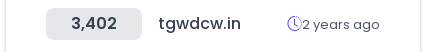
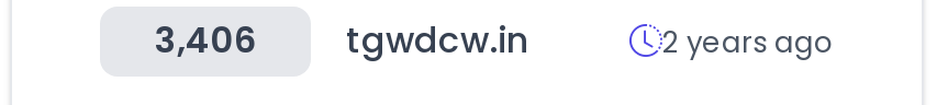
- 3,402 tgwdcw.in
+ 3,406 tgwdcw.in
